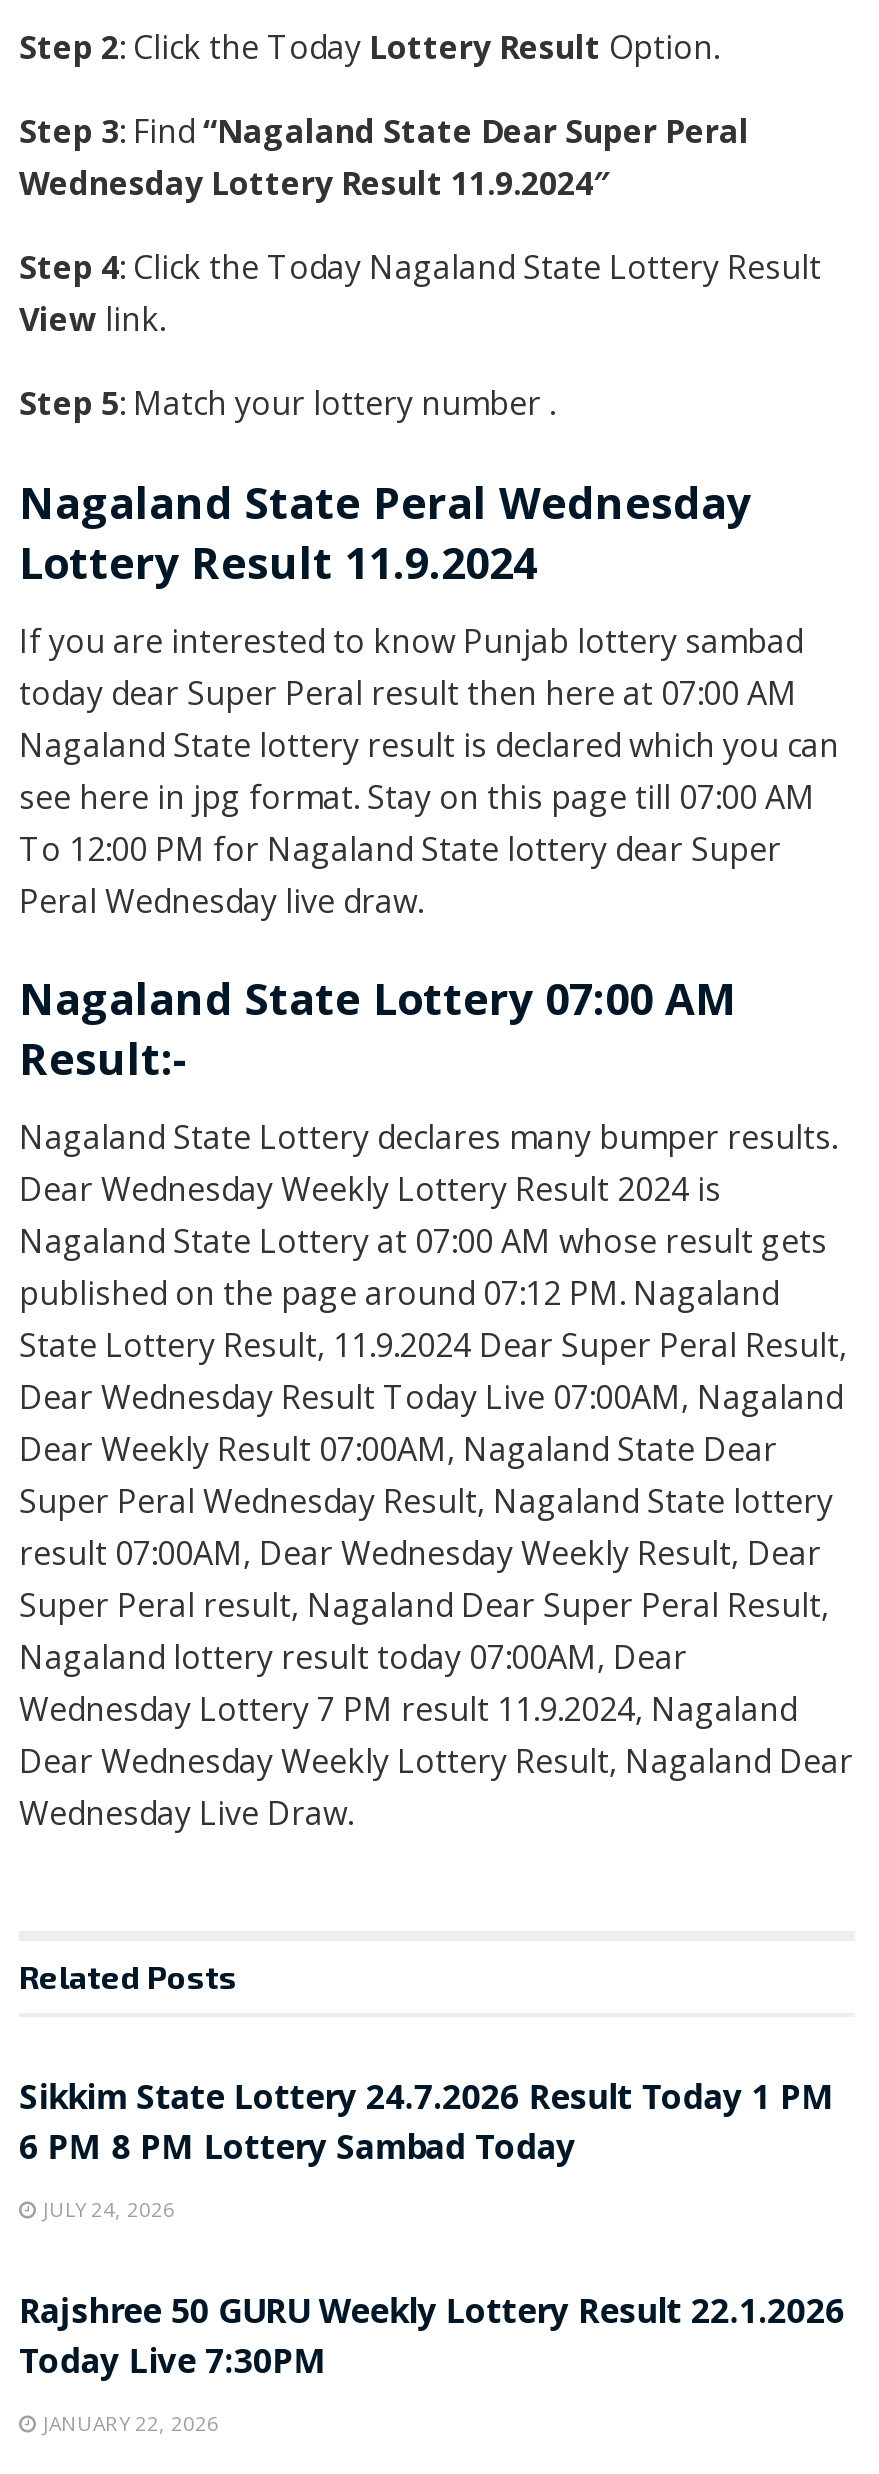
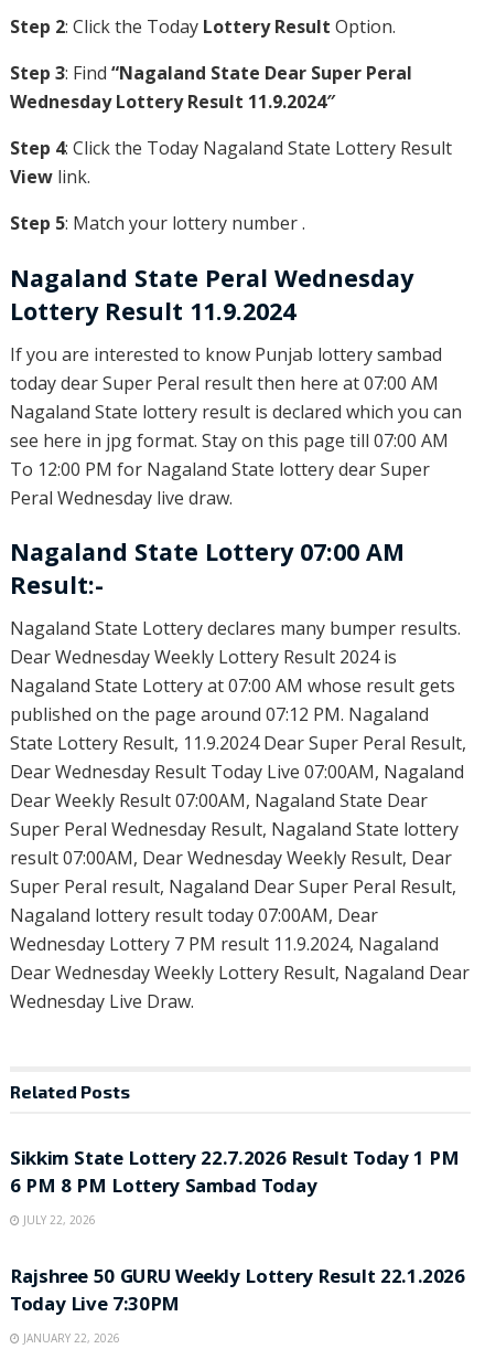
- Sikkim State Lottery 24.7.2026 Result Today 1 PM
+ Sikkim State Lottery 22.7.2026 Result Today 1 PM

- JULY 24, 2026
+ JULY 22, 2026
